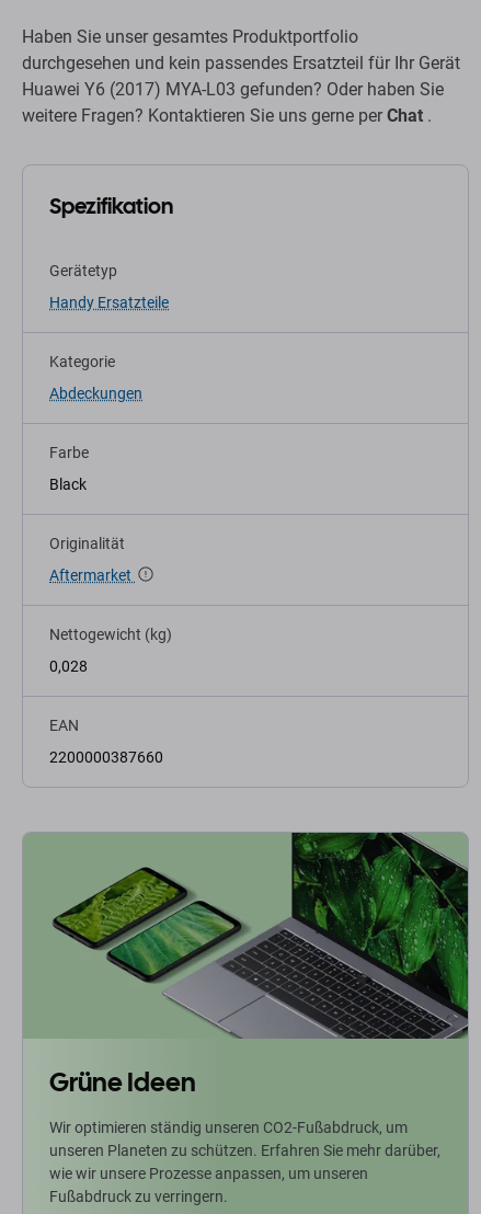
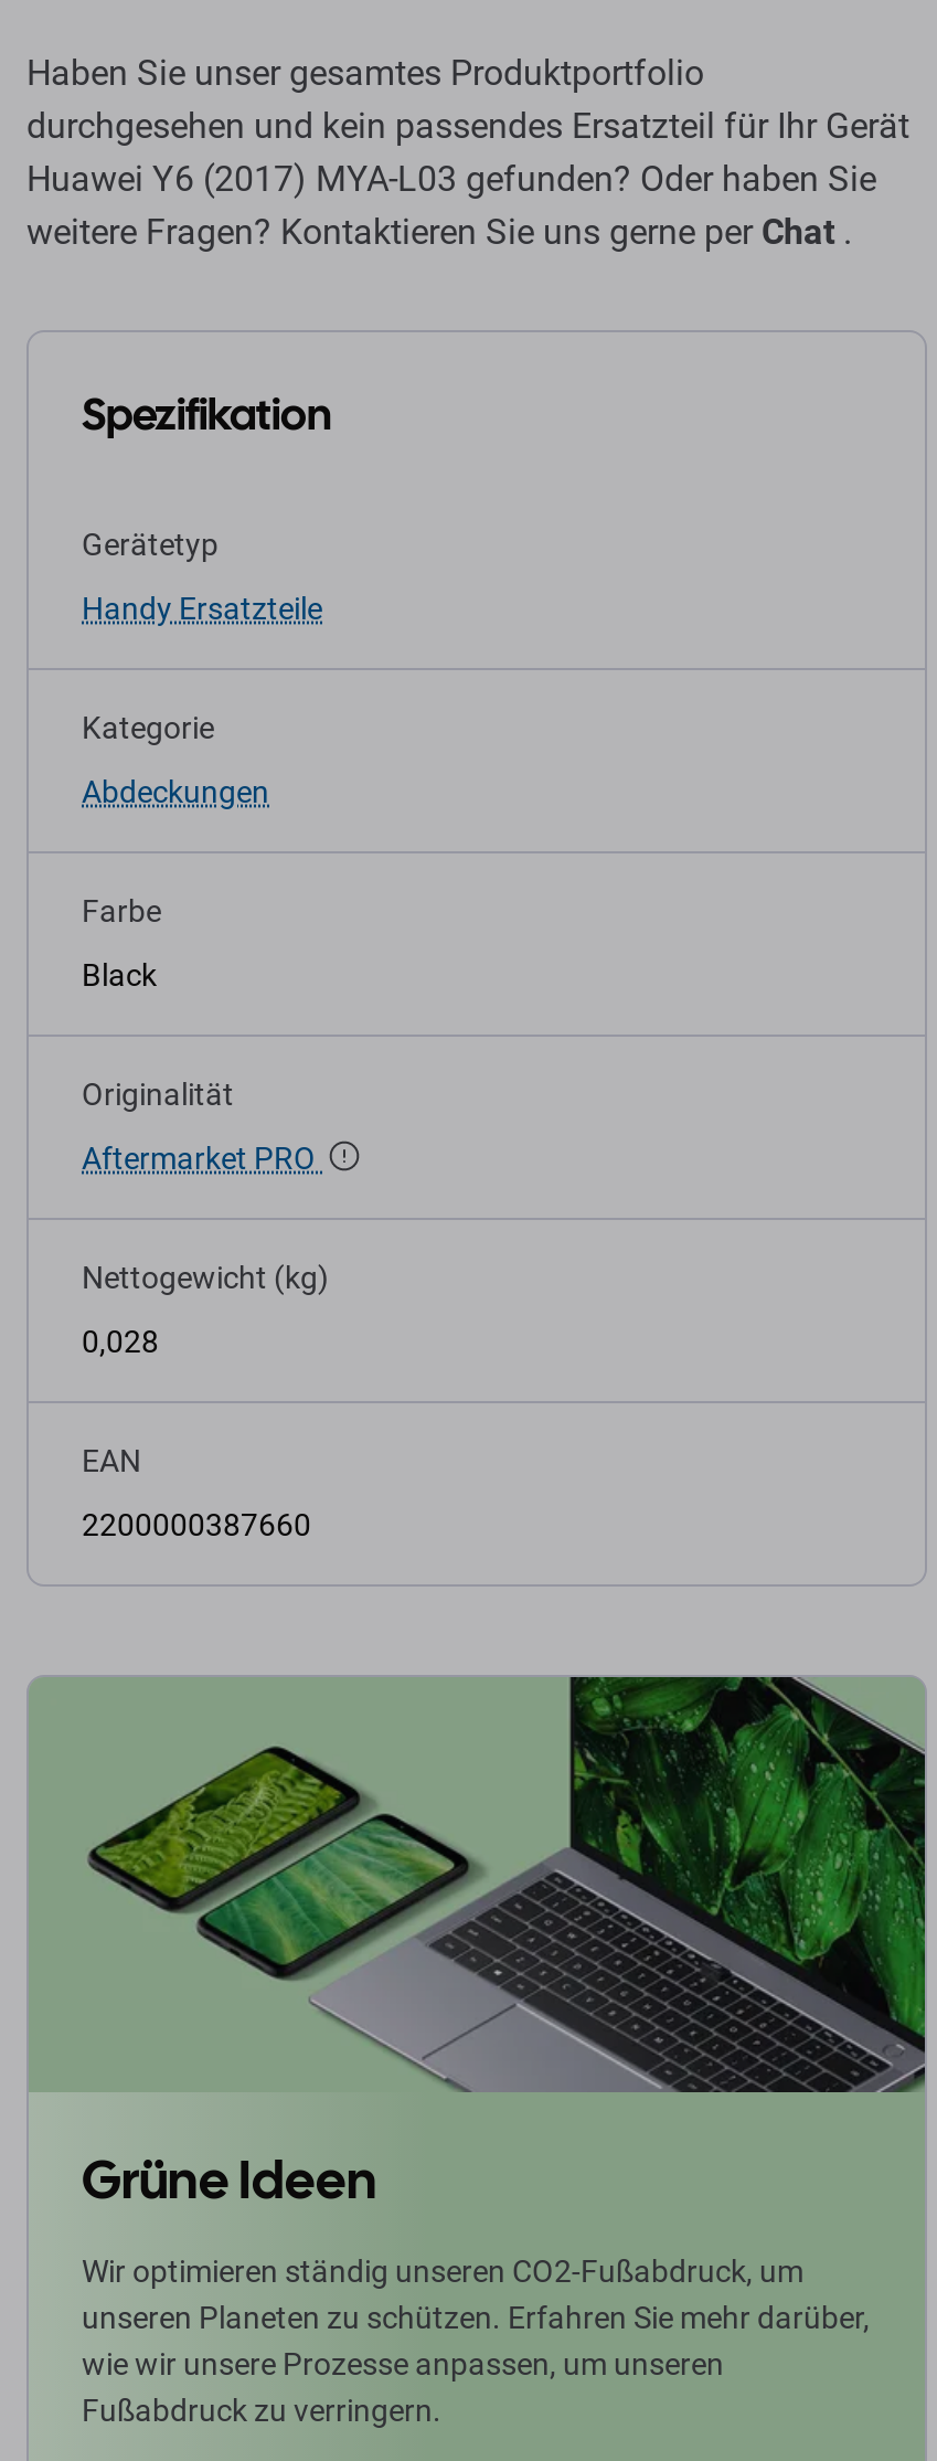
- Aftermarket
+ Aftermarket PRO
